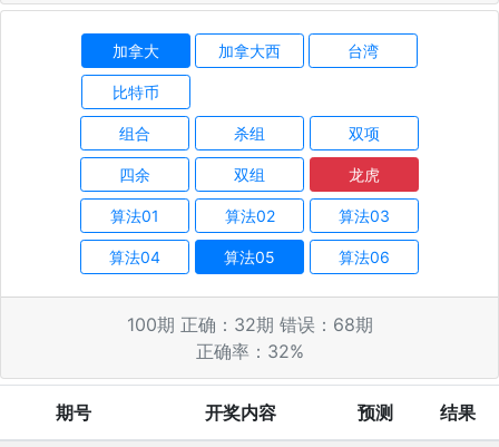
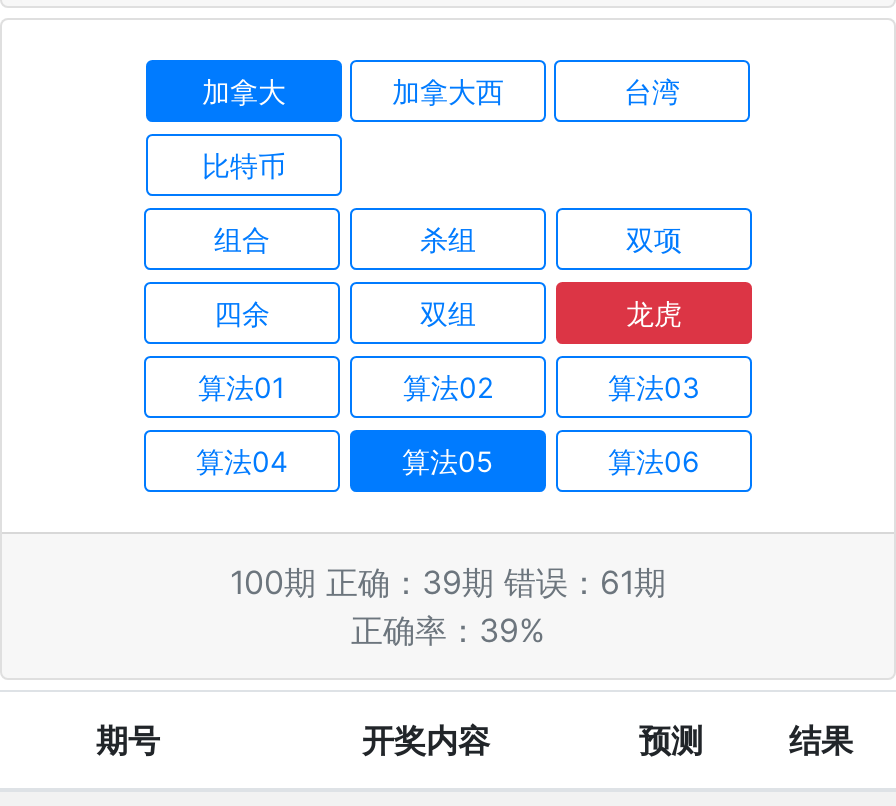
- 100期 正确：32期 错误：68期
+ 100期 正确：39期 错误：61期

- 正确率：32%
+ 正确率：39%
